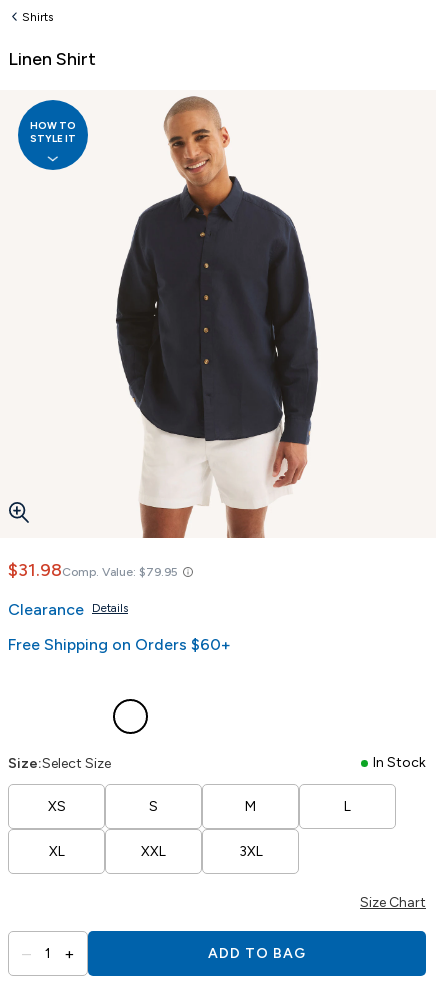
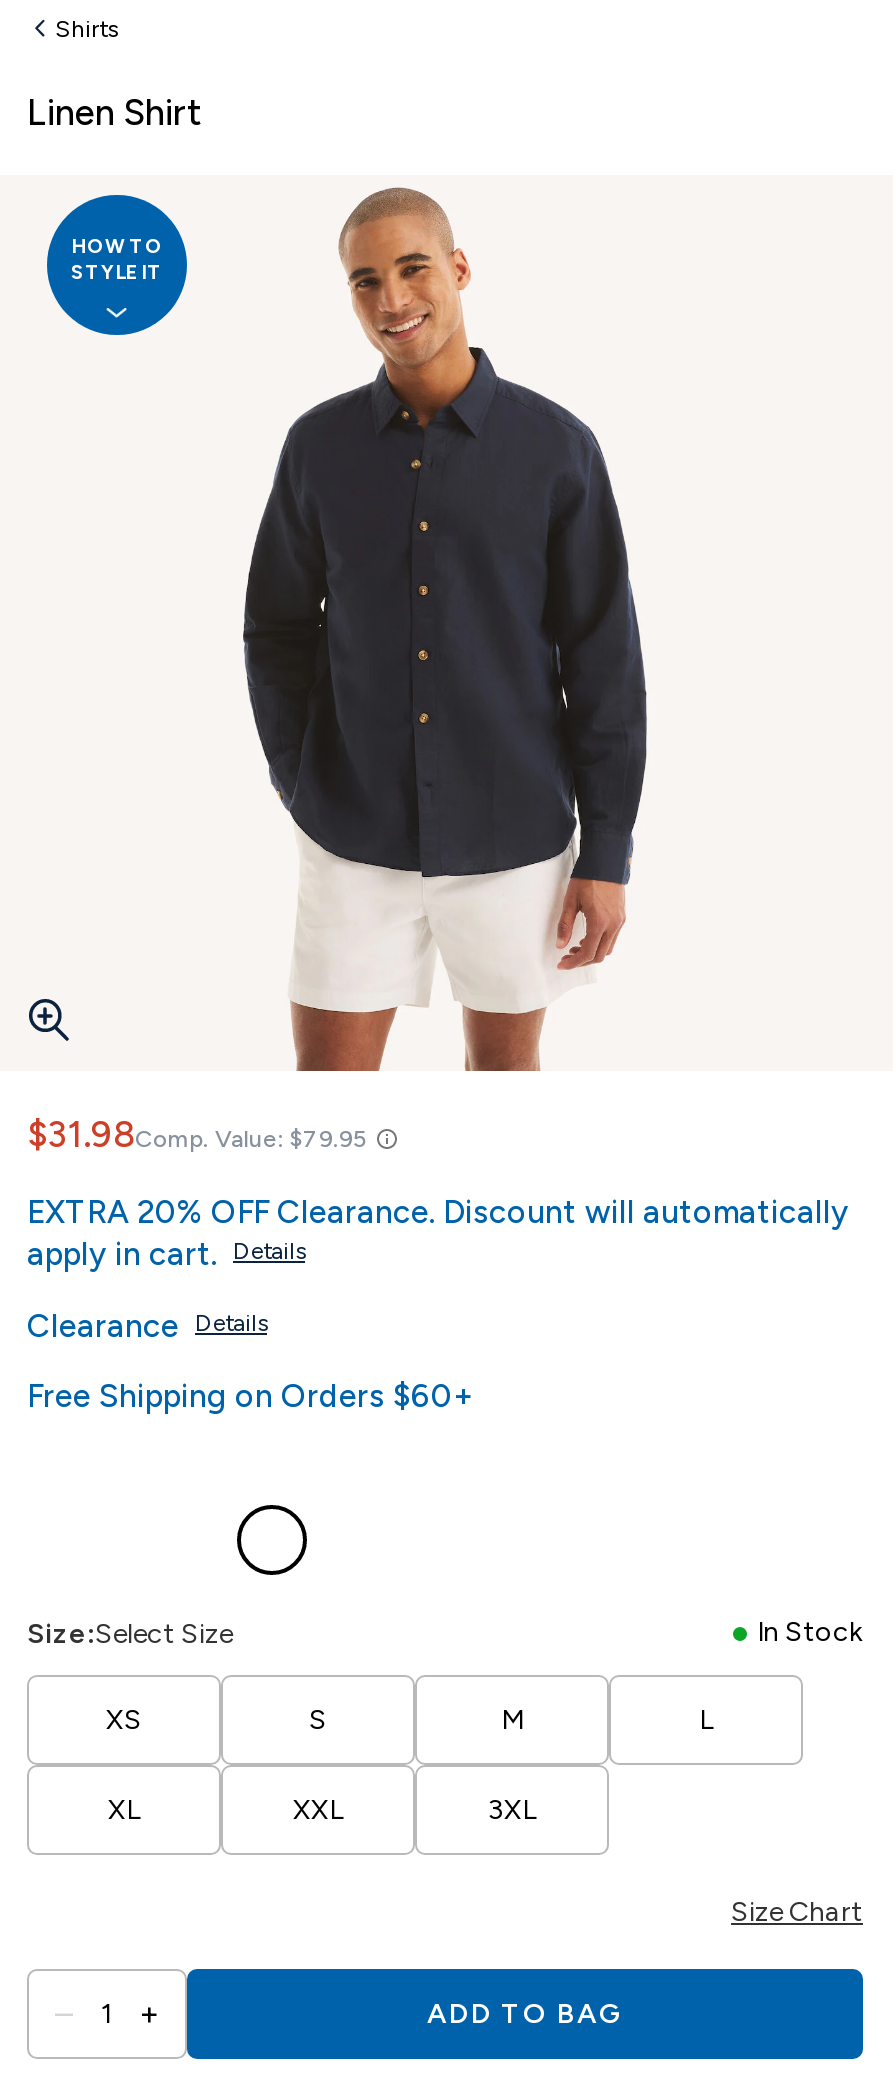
+ EXTRA 20% OFF Clearance. Discount will automatically
+ apply in cart. Details
